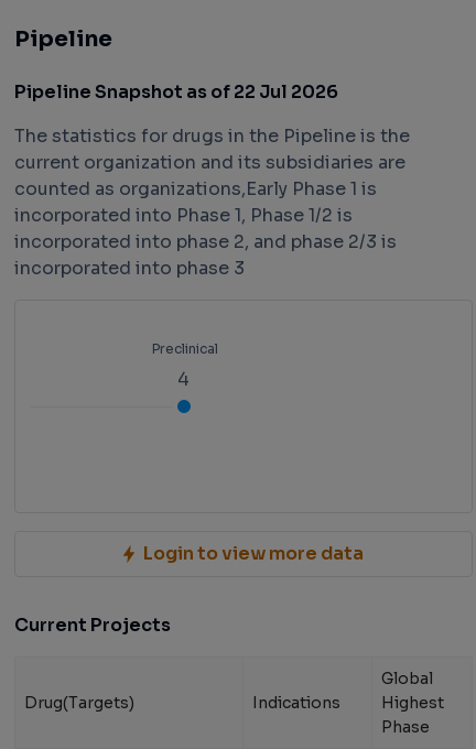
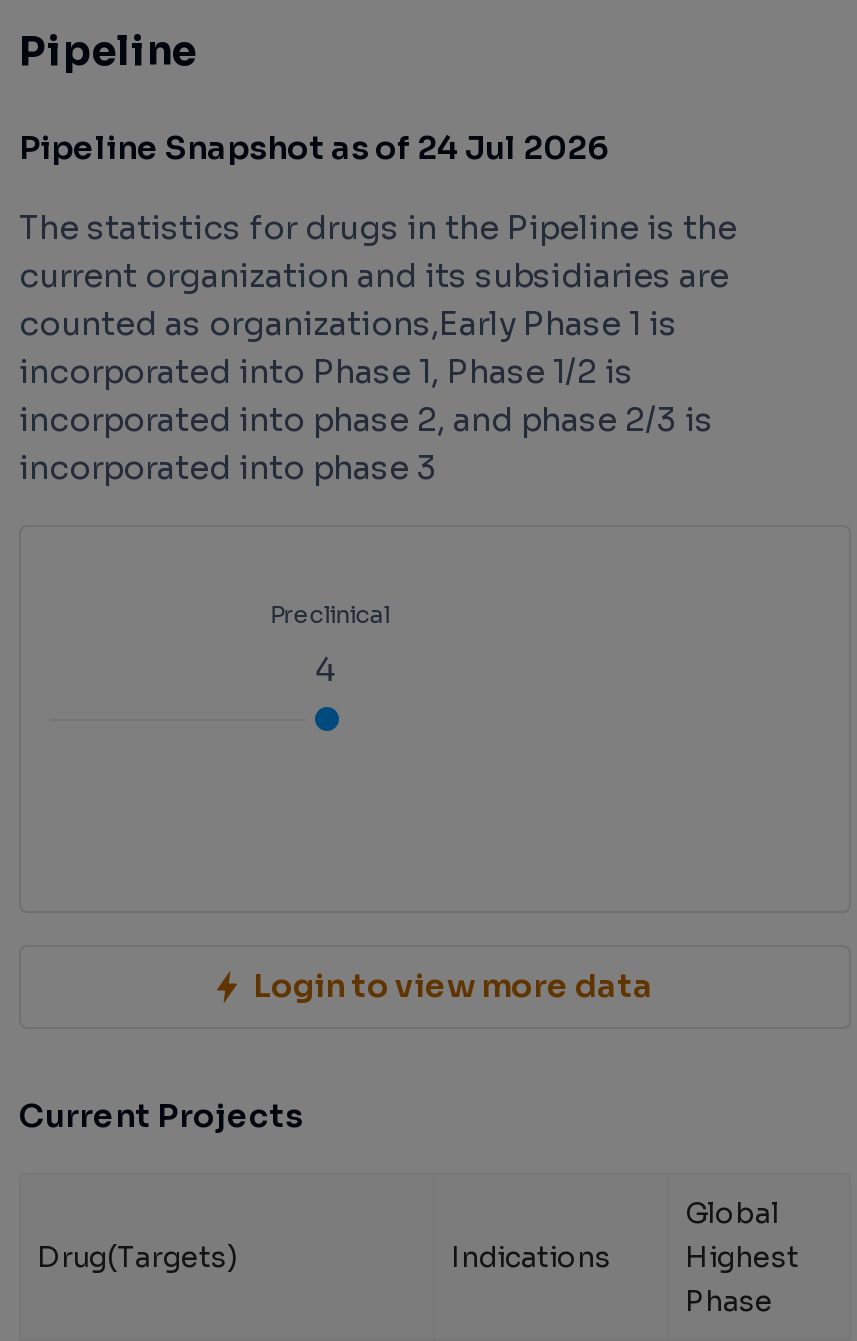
- Pipeline Snapshot as of 22 Jul 2026
+ Pipeline Snapshot as of 24 Jul 2026
